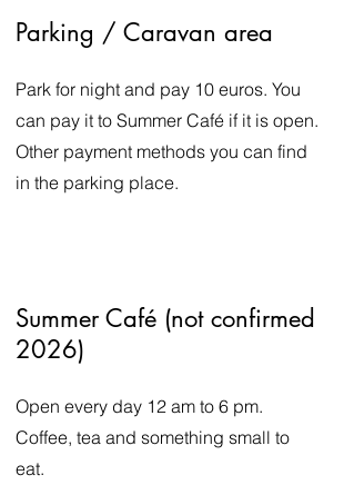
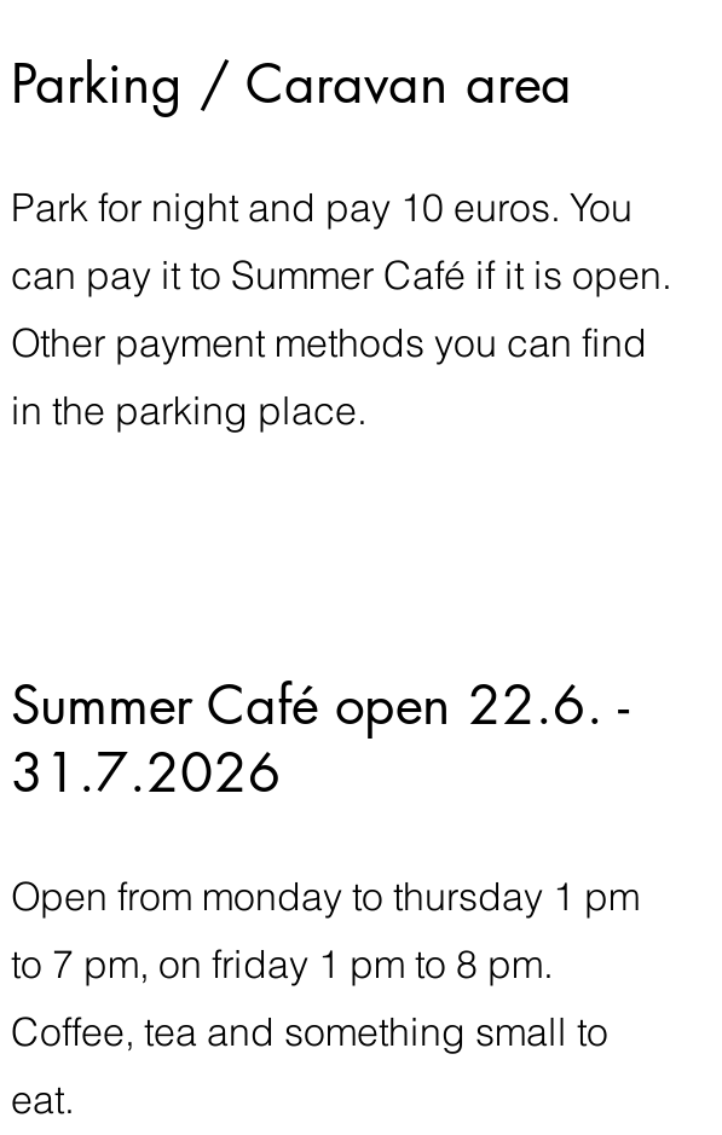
- Summer Café (not confirmed
- 2026)
+ Summer Café open 22.6. -
+ 31.7.2026

- Open every day 12 am to 6 pm.
+ Open from monday to thursday 1 pm
+ to 7 pm, on friday 1 pm to 8 pm.
